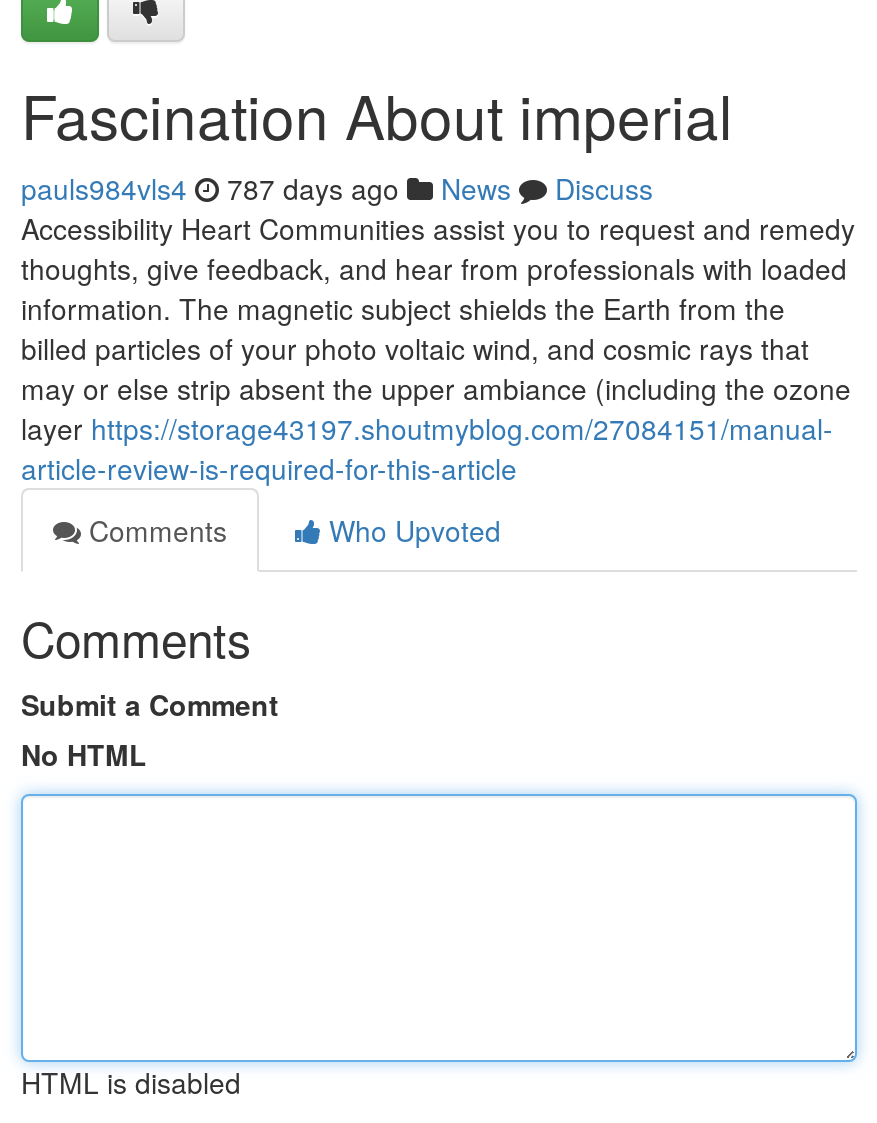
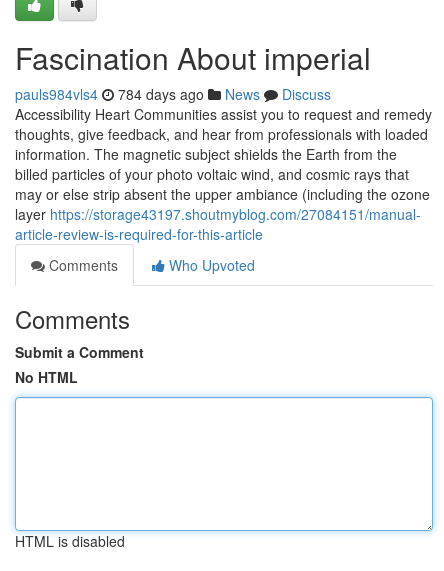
- pauls984vls4 787 days ago News Discuss
+ pauls984vls4 784 days ago News Discuss
